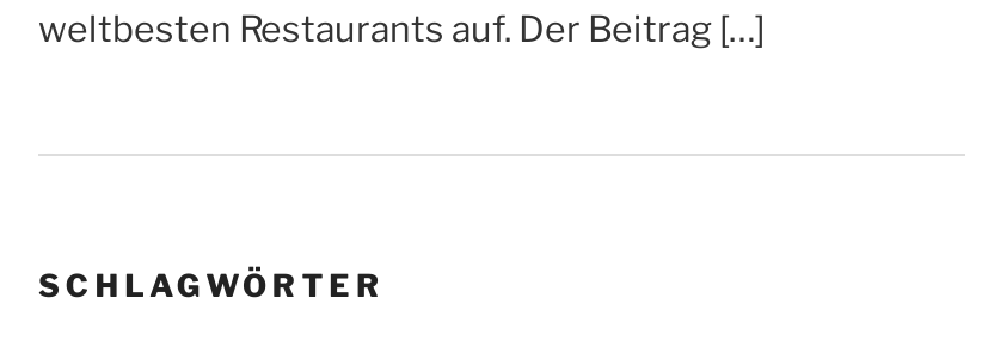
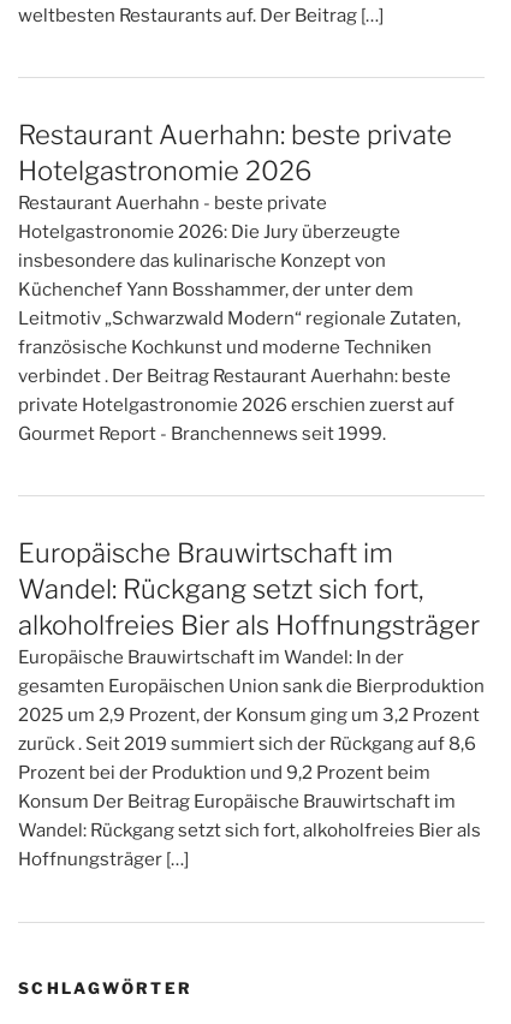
+ Restaurant Auerhahn: beste private
+ Hotelgastronomie 2026
+ Restaurant Auerhahn - beste private
+ Hotelgastronomie 2026: Die Jury überzeugte
+ insbesondere das kulinarische Konzept von
+ Küchenchef Yann Bosshammer, der unter dem
+ Leitmotiv „Schwarzwald Modern“ regionale Zutaten,
+ französische Kochkunst und moderne Techniken
+ verbindet . Der Beitrag Restaurant Auerhahn: beste
+ private Hotelgastronomie 2026 erschien zuerst auf
+ Gourmet Report - Branchennews seit 1999.

+ Europäische Brauwirtschaft im
+ Wandel: Rückgang setzt sich fort,
+ alkoholfreies Bier als Hoffnungsträger
+ Europäische Brauwirtschaft im Wandel: In der
+ gesamten Europäischen Union sank die Bierproduktion
+ 2025 um 2,9 Prozent, der Konsum ging um 3,2 Prozent
+ zurück . Seit 2019 summiert sich der Rückgang auf 8,6
+ Prozent bei der Produktion und 9,2 Prozent beim
+ Konsum Der Beitrag Europäische Brauwirtschaft im
+ Wandel: Rückgang setzt sich fort, alkoholfreies Bier als
+ Hoffnungsträger […]
